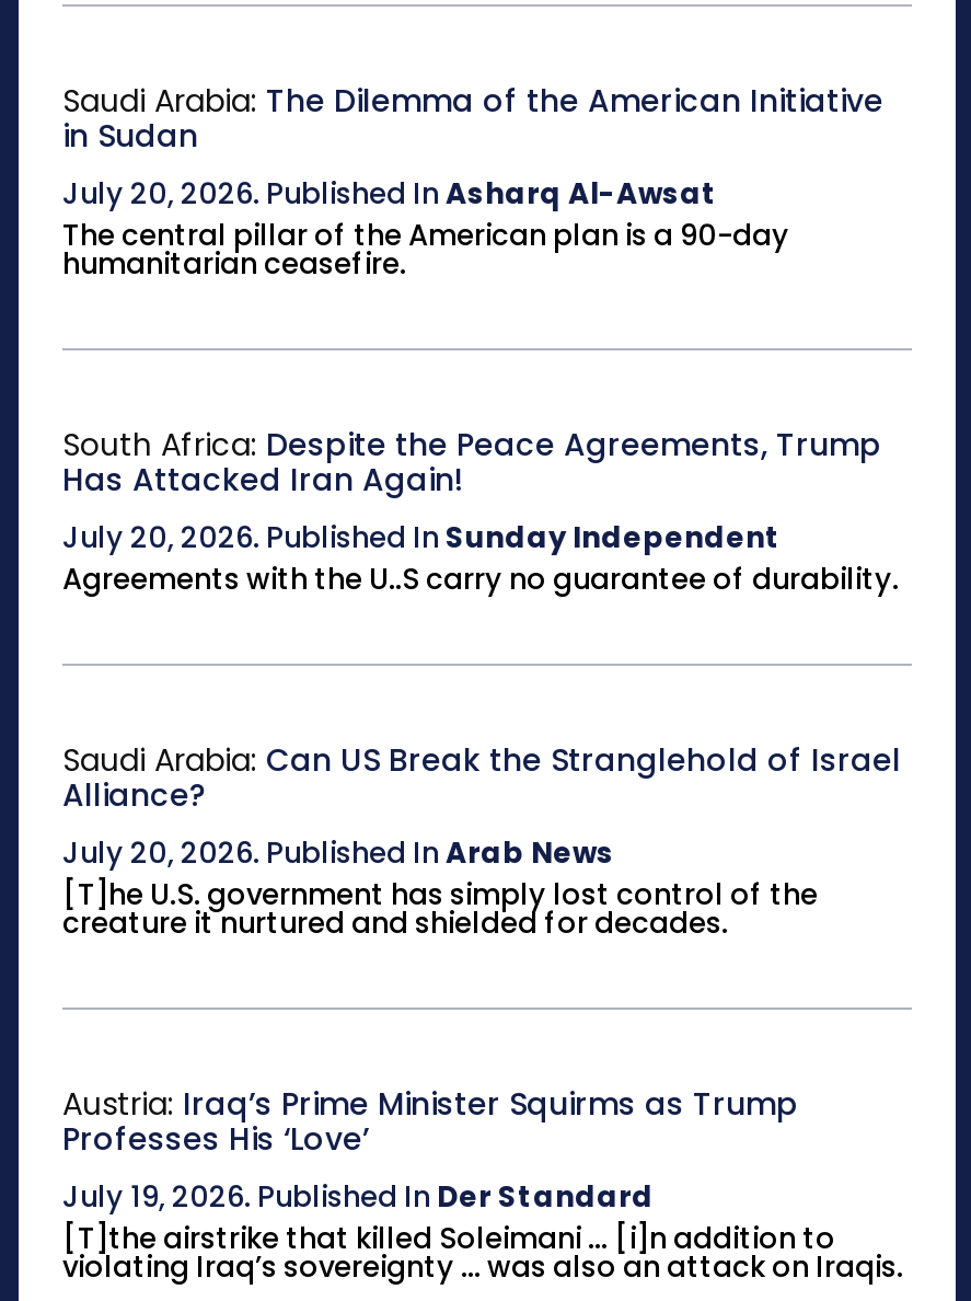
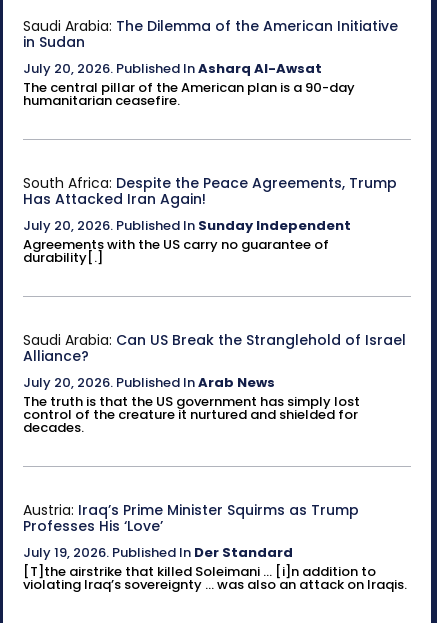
- Agreements with the U..S carry no guarantee of durability.
+ Agreements with the US carry no guarantee of
+ durability[.]

- [T]he U.S. government has simply lost control of the
- creature it nurtured and shielded for decades.
+ The truth is that the US government has simply lost
+ control of the creature it nurtured and shielded for
+ decades.
